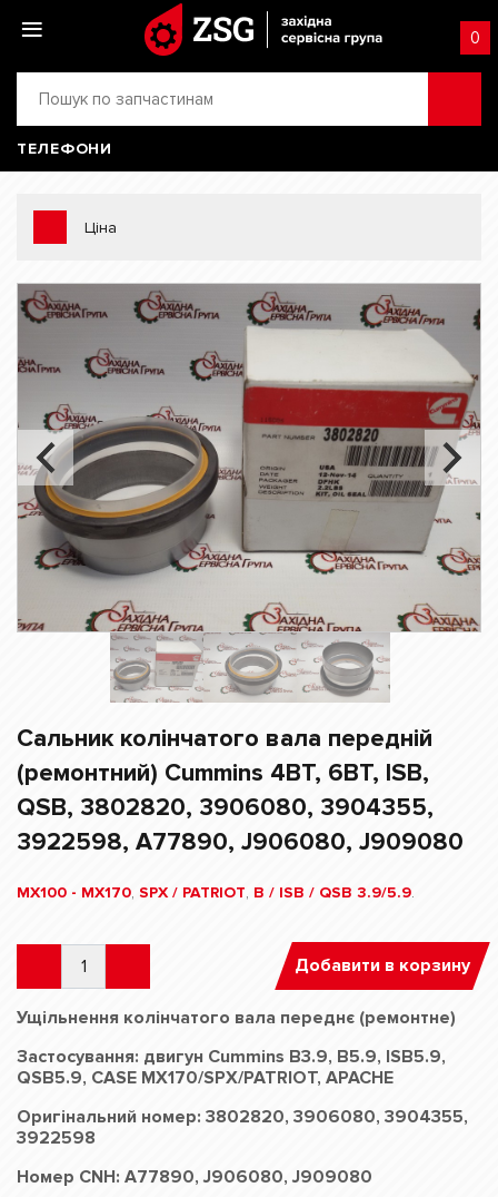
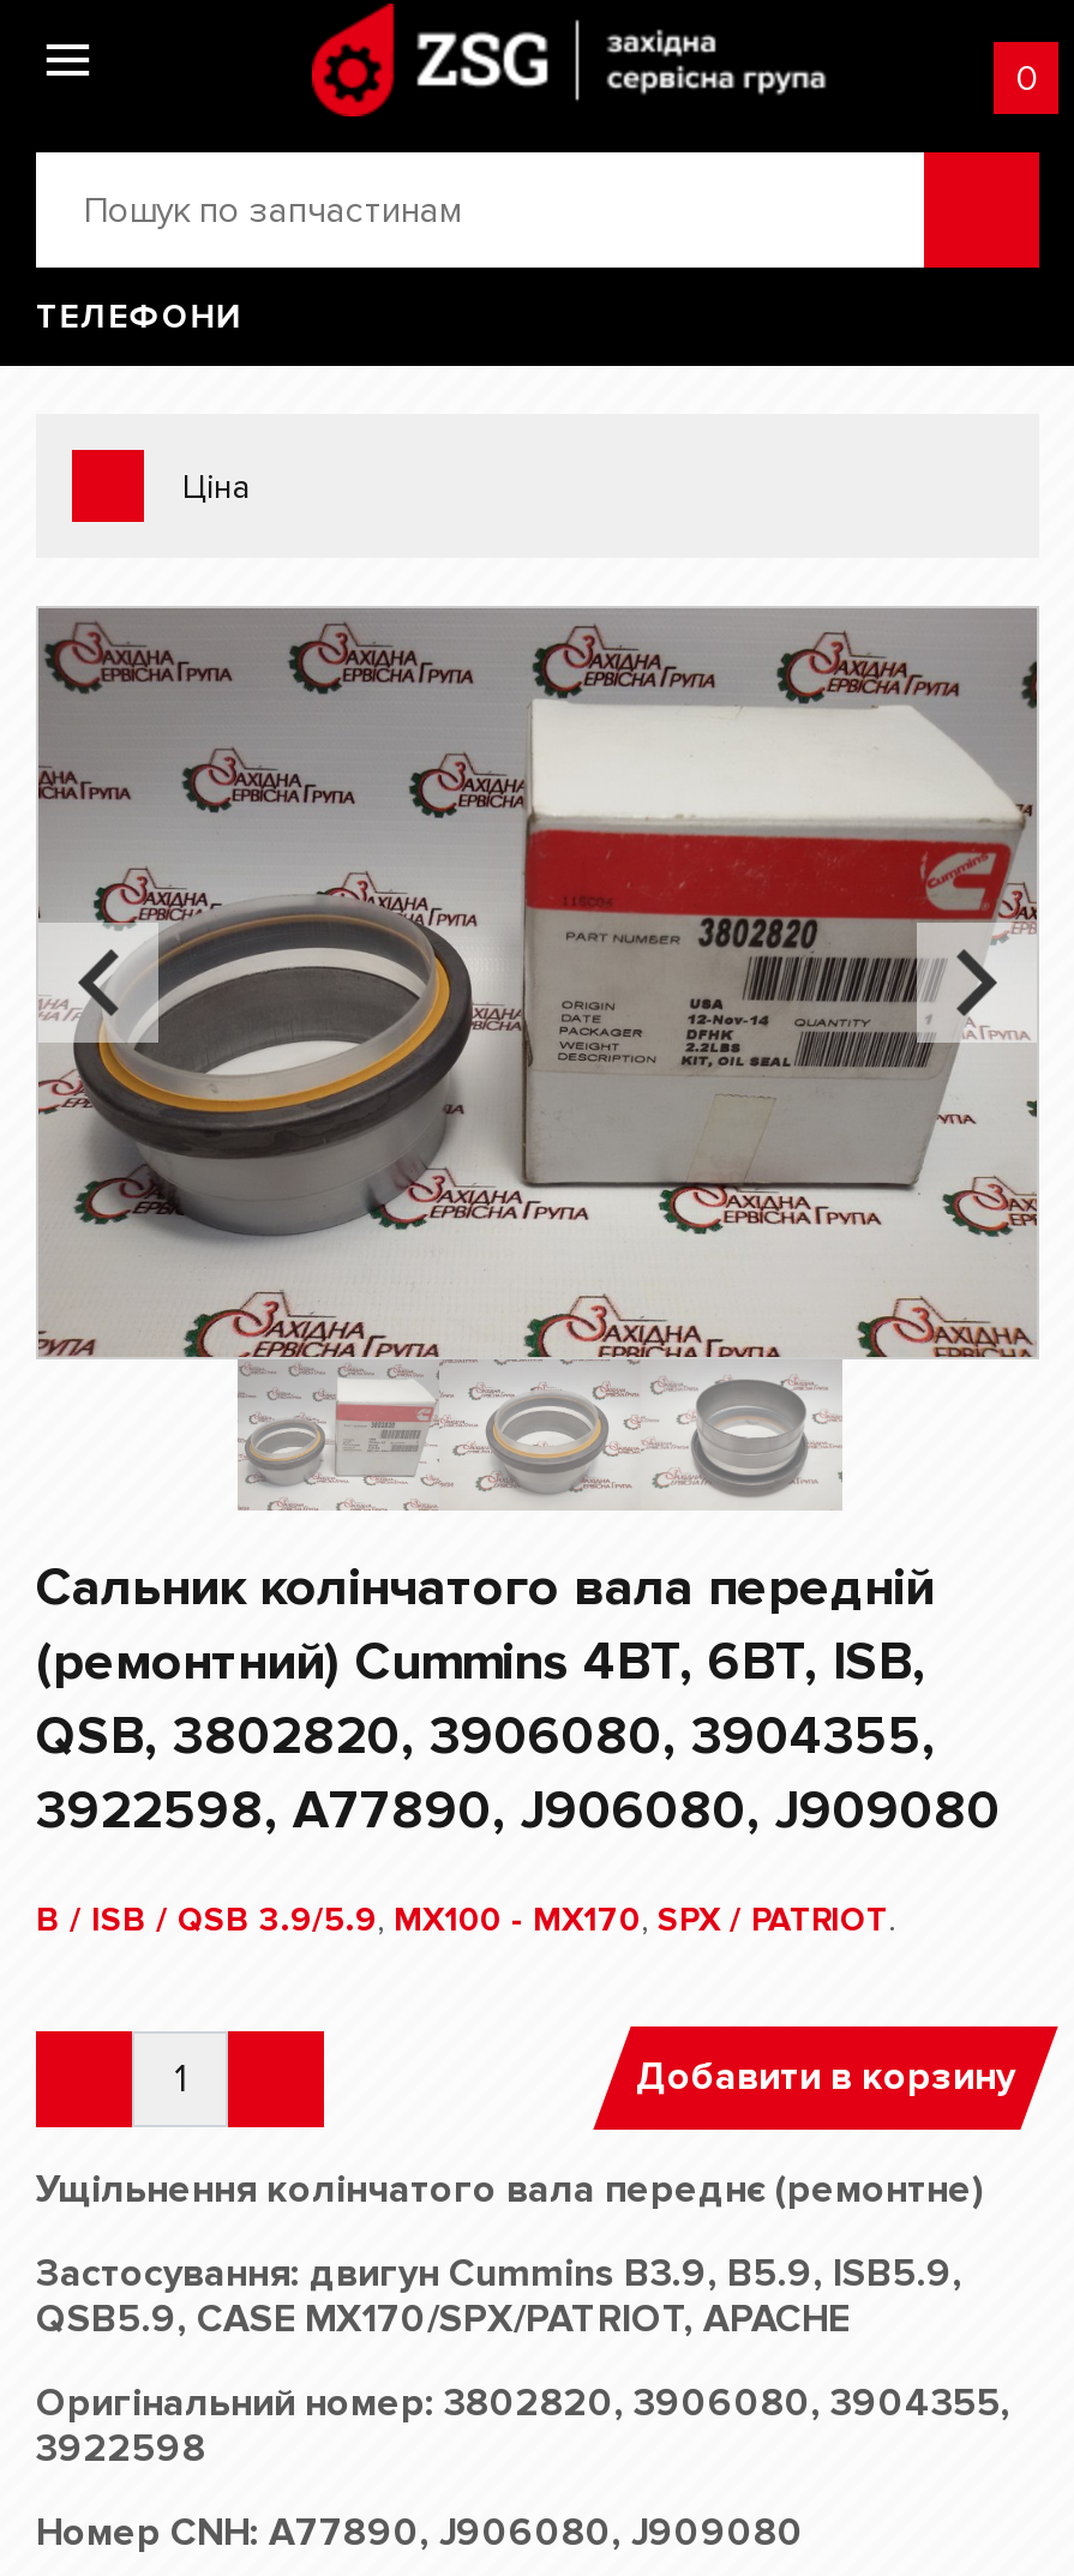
- MX100 - MX170, SPX / PATRIOT, B / ISB / QSB 3.9/5.9.
+ B / ISB / QSB 3.9/5.9, MX100 - MX170, SPX / PATRIOT.
